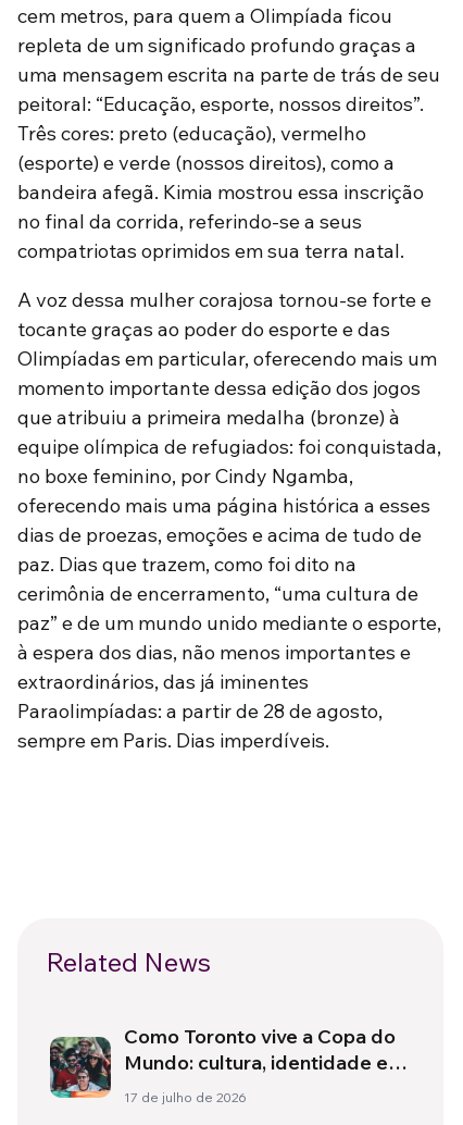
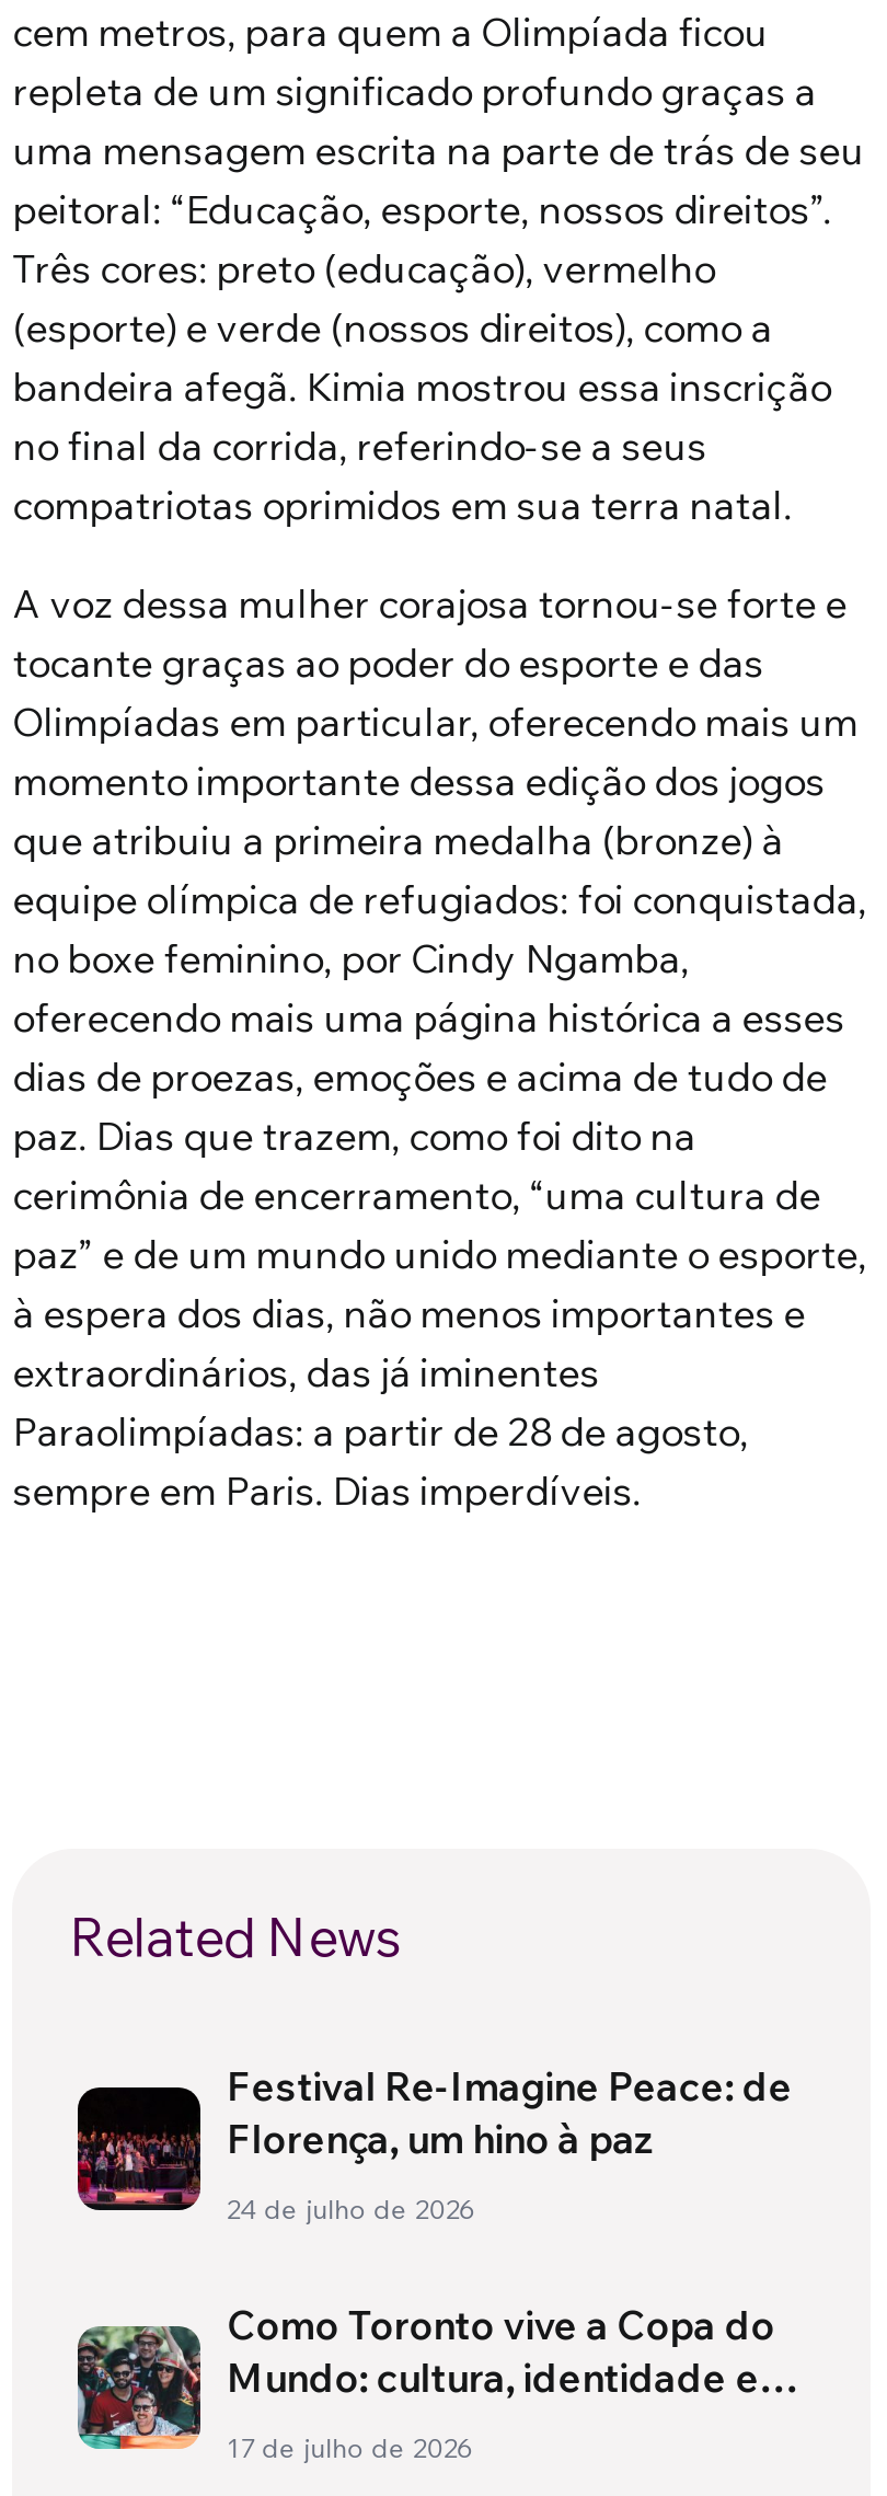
+ [image]
+ Festival Re-Imagine Peace: de
+ Florença, um hino à paz
+ 24 de julho de 2026
